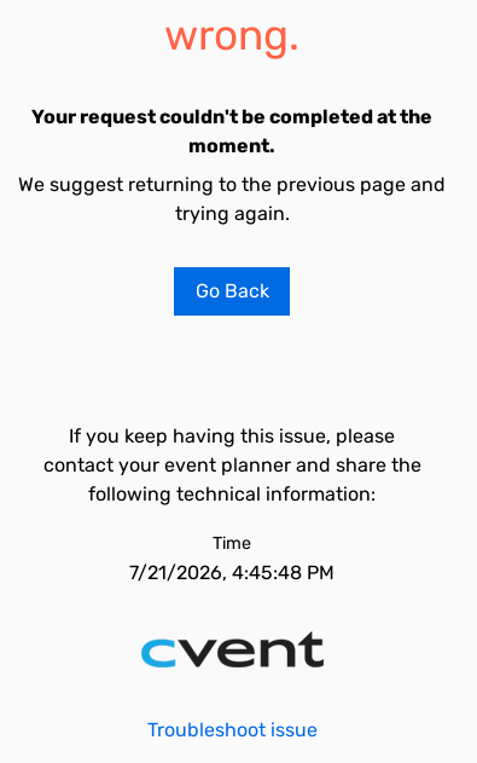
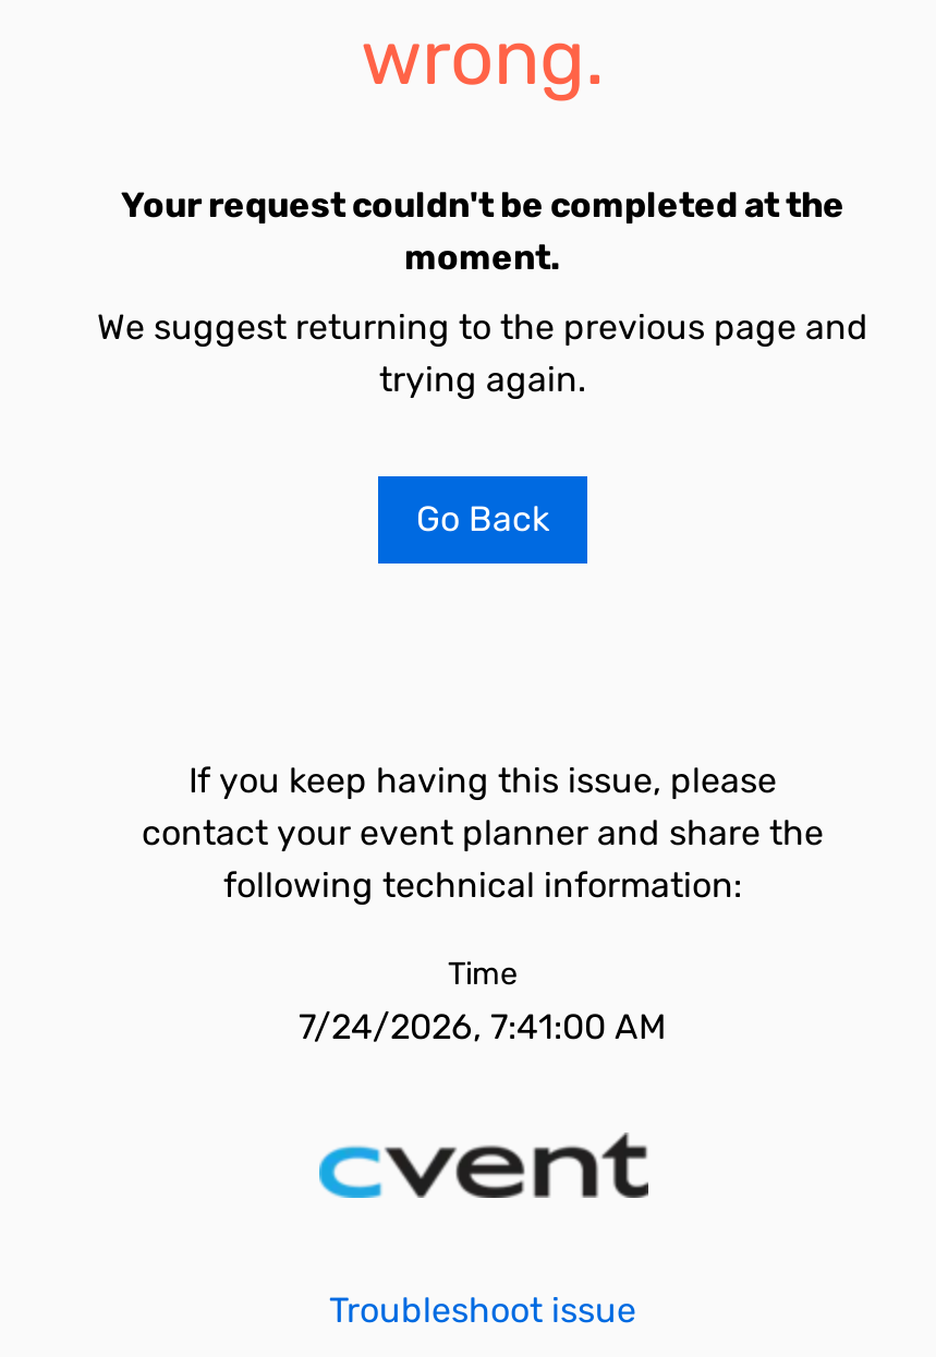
- 7/21/2026, 4:45:48 PM
+ 7/24/2026, 7:41:00 AM
